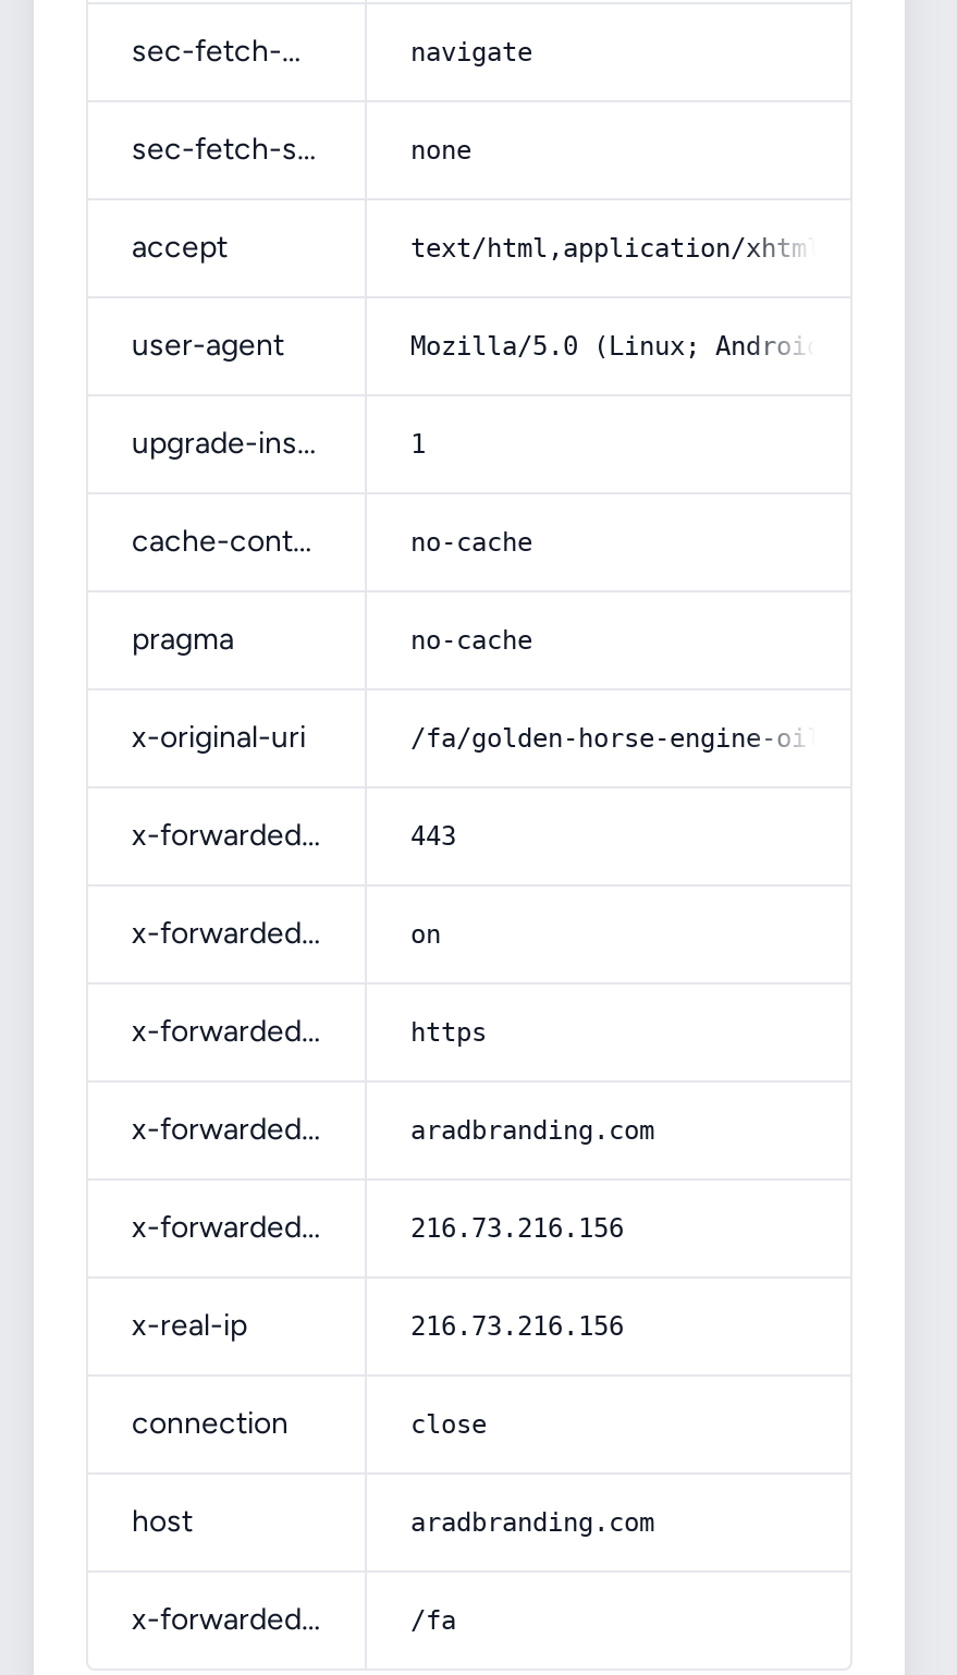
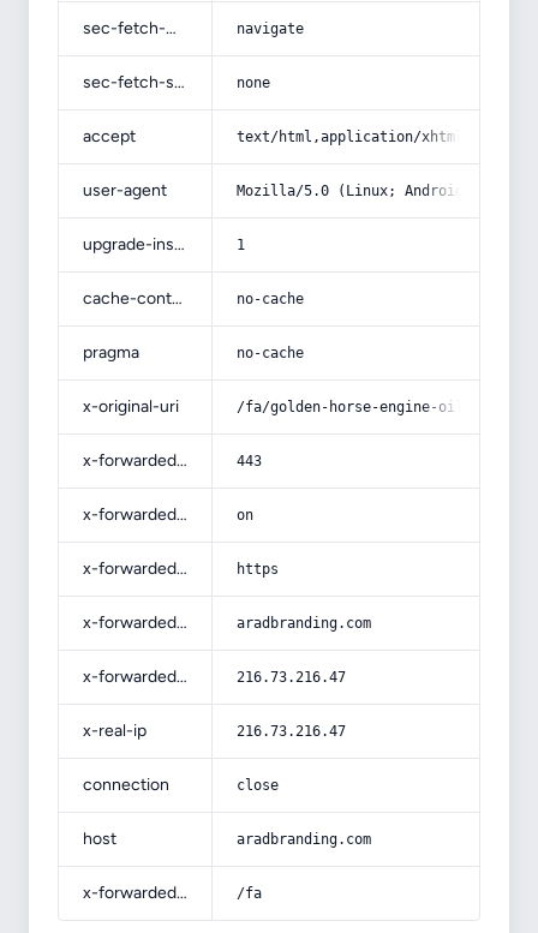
- 216.73.216.156
+ 216.73.216.47

- 216.73.216.156
+ 216.73.216.47
